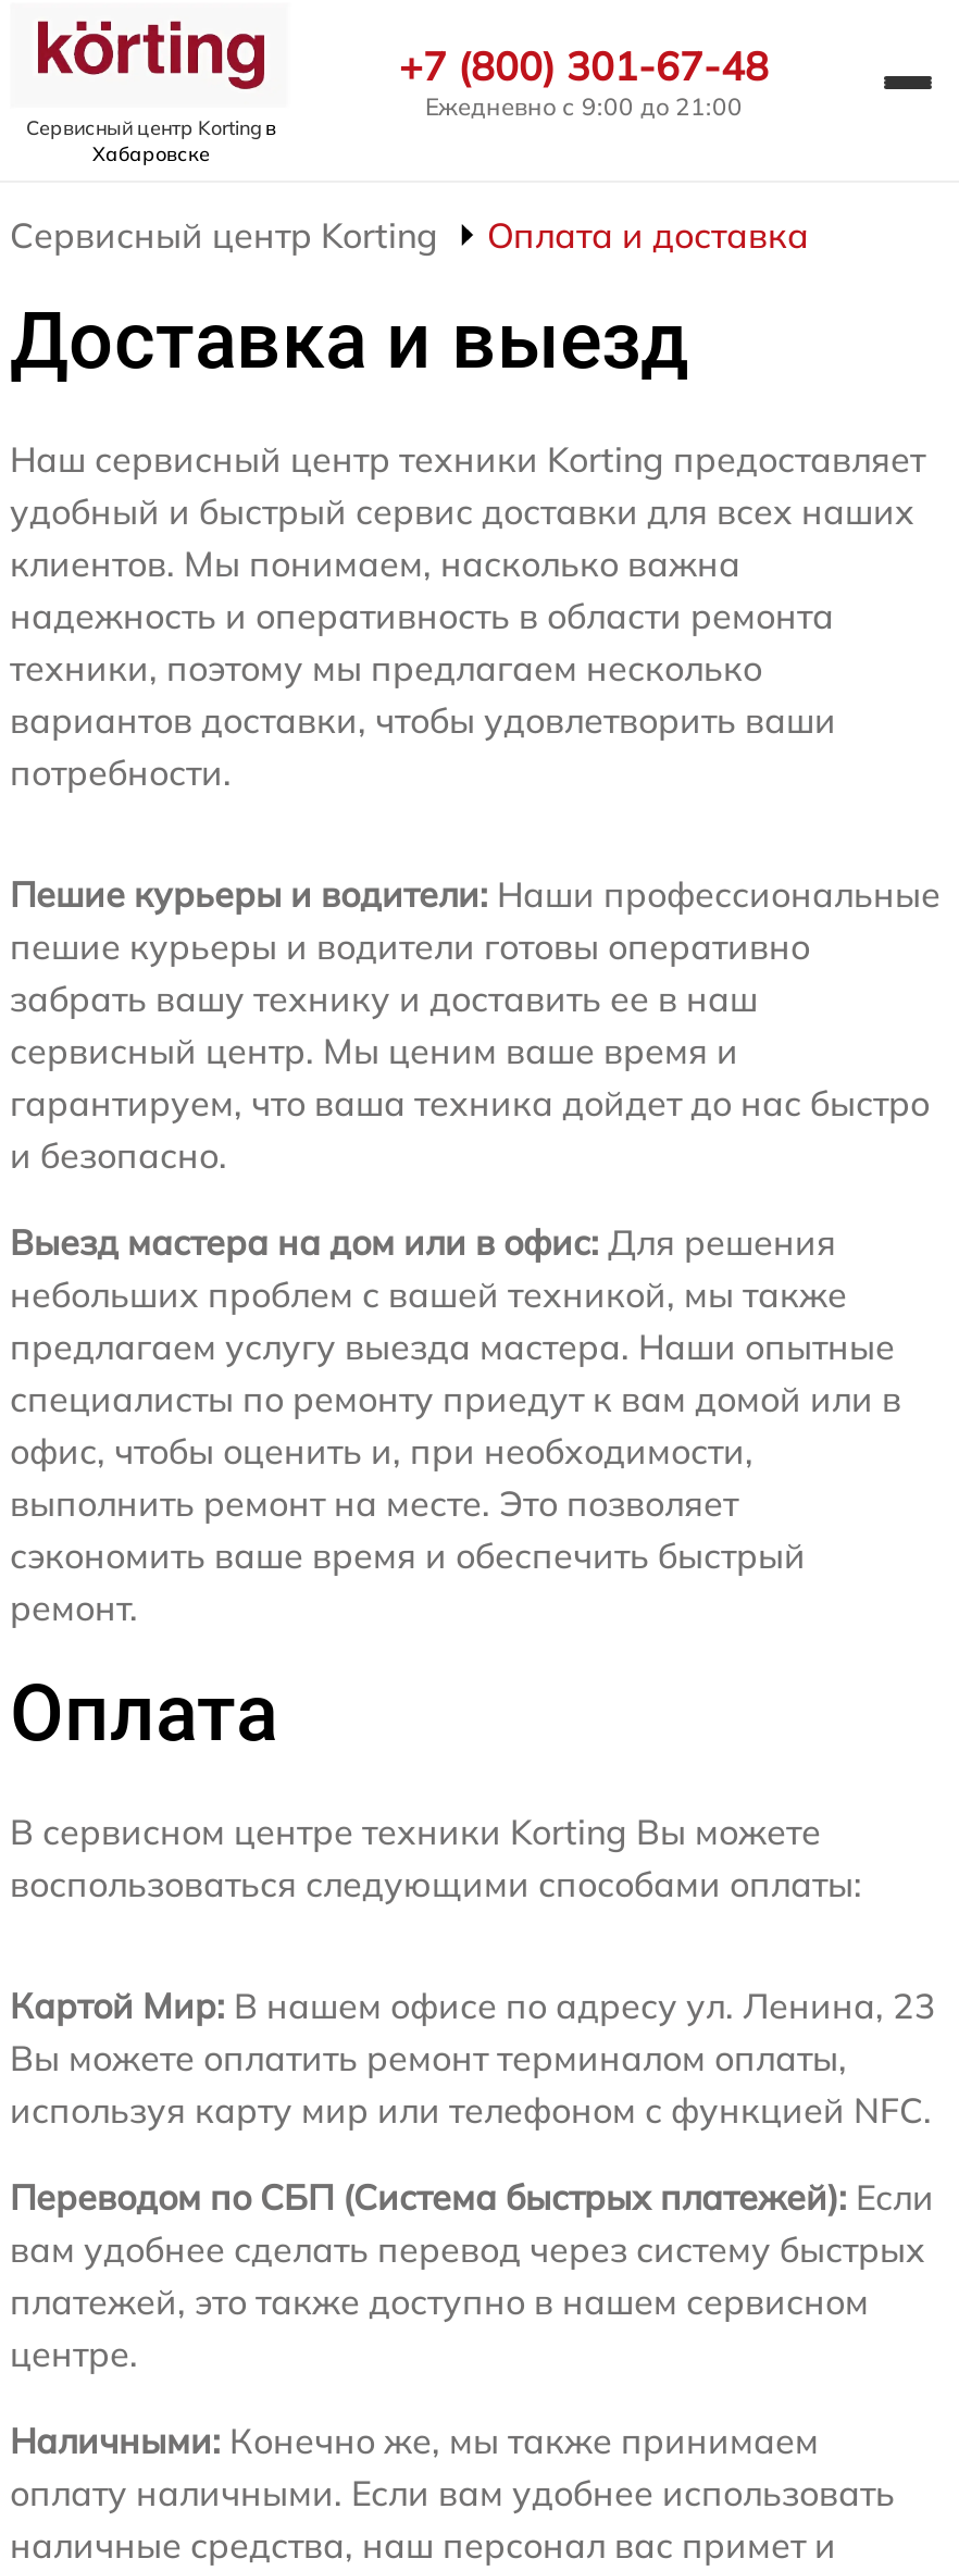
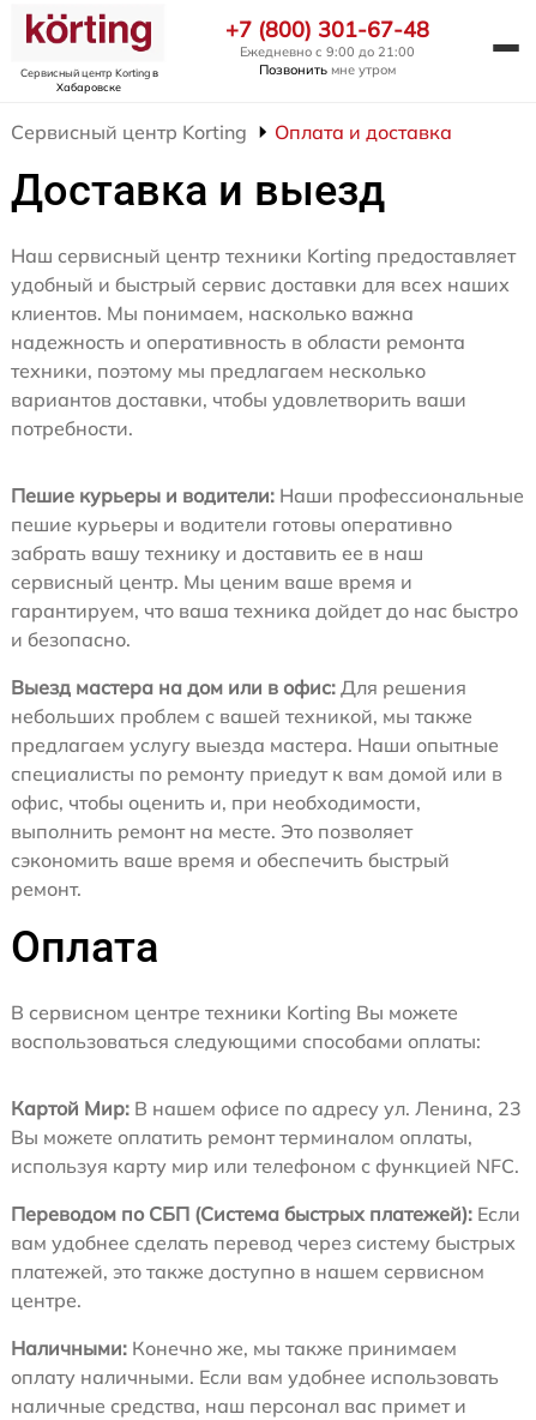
+ Позвонить мне утром
